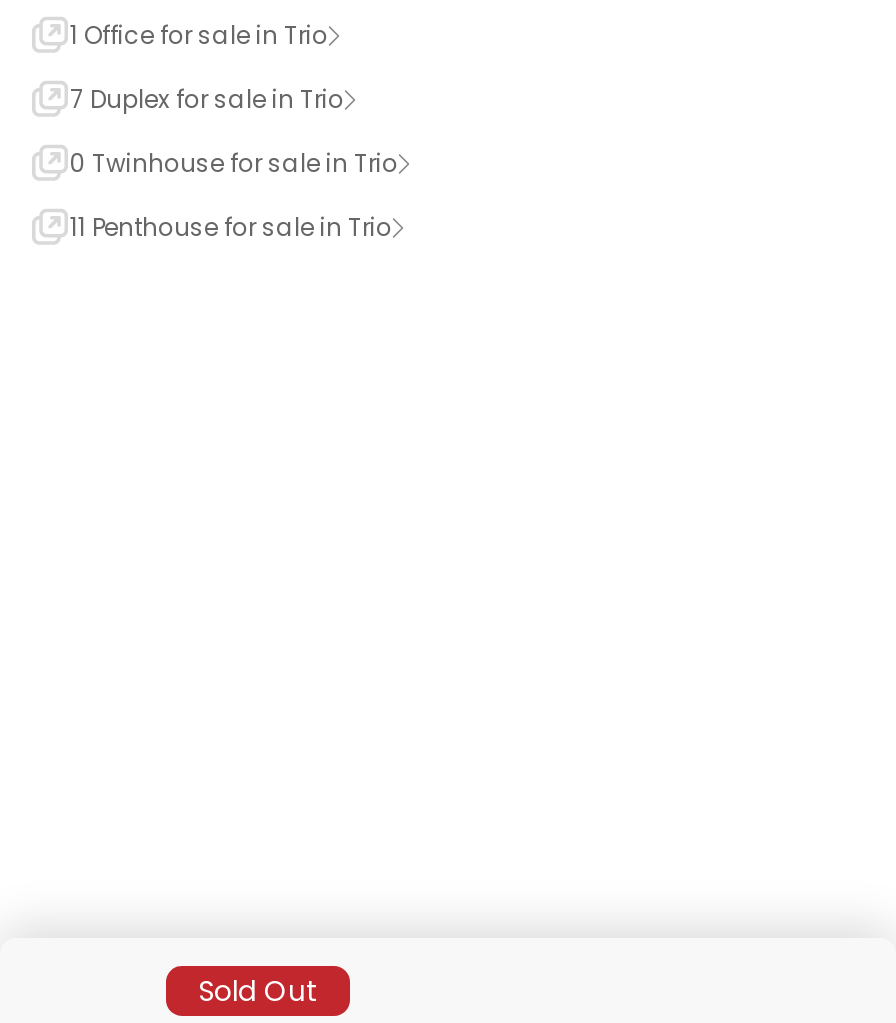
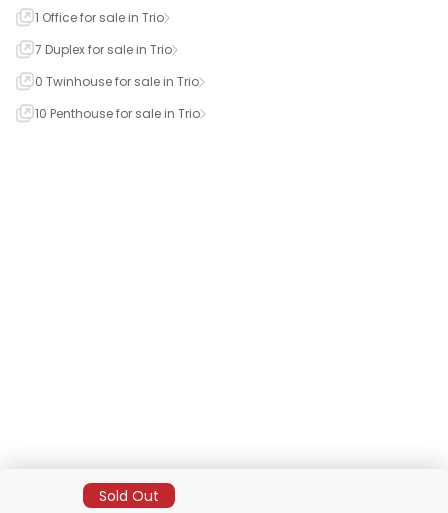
- 11 Penthouse for sale in Trio
+ 10 Penthouse for sale in Trio
